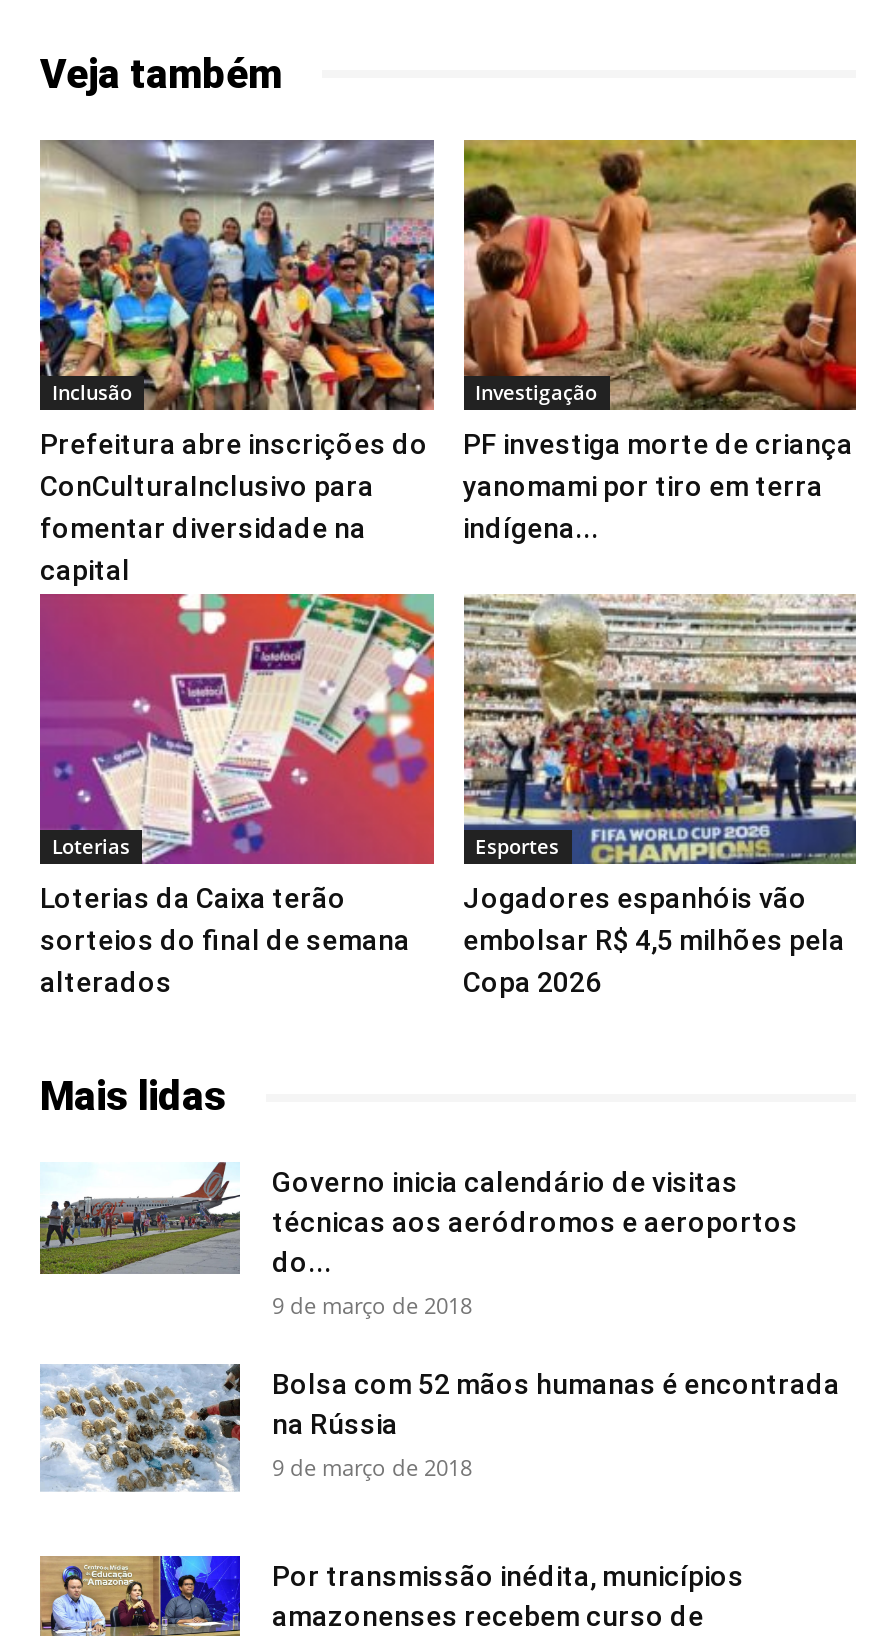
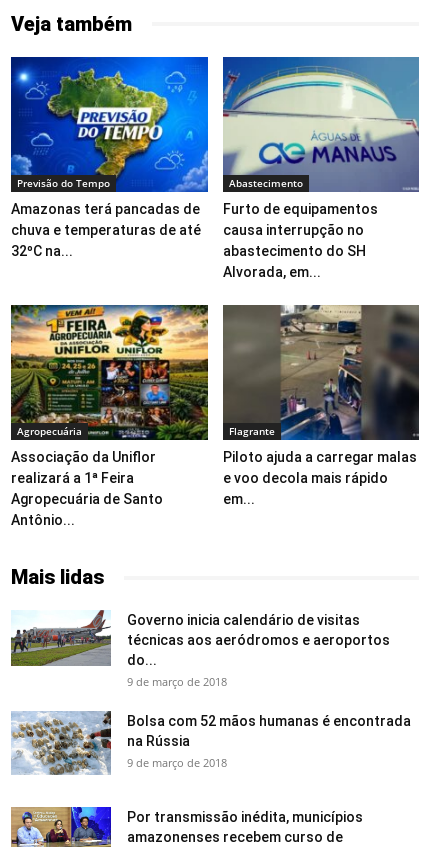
- [image]
- Inclusão
+ [image]
+ Previsão do Tempo

- [image]
- Investigação
+ [image]
+ Abastecimento

- Prefeitura abre inscrições do
- ConCulturaInclusivo para
- fomentar diversidade na
- capital
+ Amazonas terá pancadas de
+ chuva e temperaturas de até
+ 32ºC na...

- PF investiga morte de criança
- yanomami por tiro em terra
- indígena...
+ Furto de equipamentos
+ causa interrupção no
+ abastecimento do SH
+ Alvorada, em...

- [image]
- Loterias
+ [image]
+ Agropecuária

- [image]
- Esportes
+ [image]
+ Flagrante

- Loterias da Caixa terão
- sorteios do final de semana
- alterados
+ Associação da Uniflor
+ realizará a 1ª Feira
+ Agropecuária de Santo
+ Antônio...

- Jogadores espanhóis vão
- embolsar R$ 4,5 milhões pela
- Copa 2026
+ Piloto ajuda a carregar malas
+ e voo decola mais rápido
+ em...
